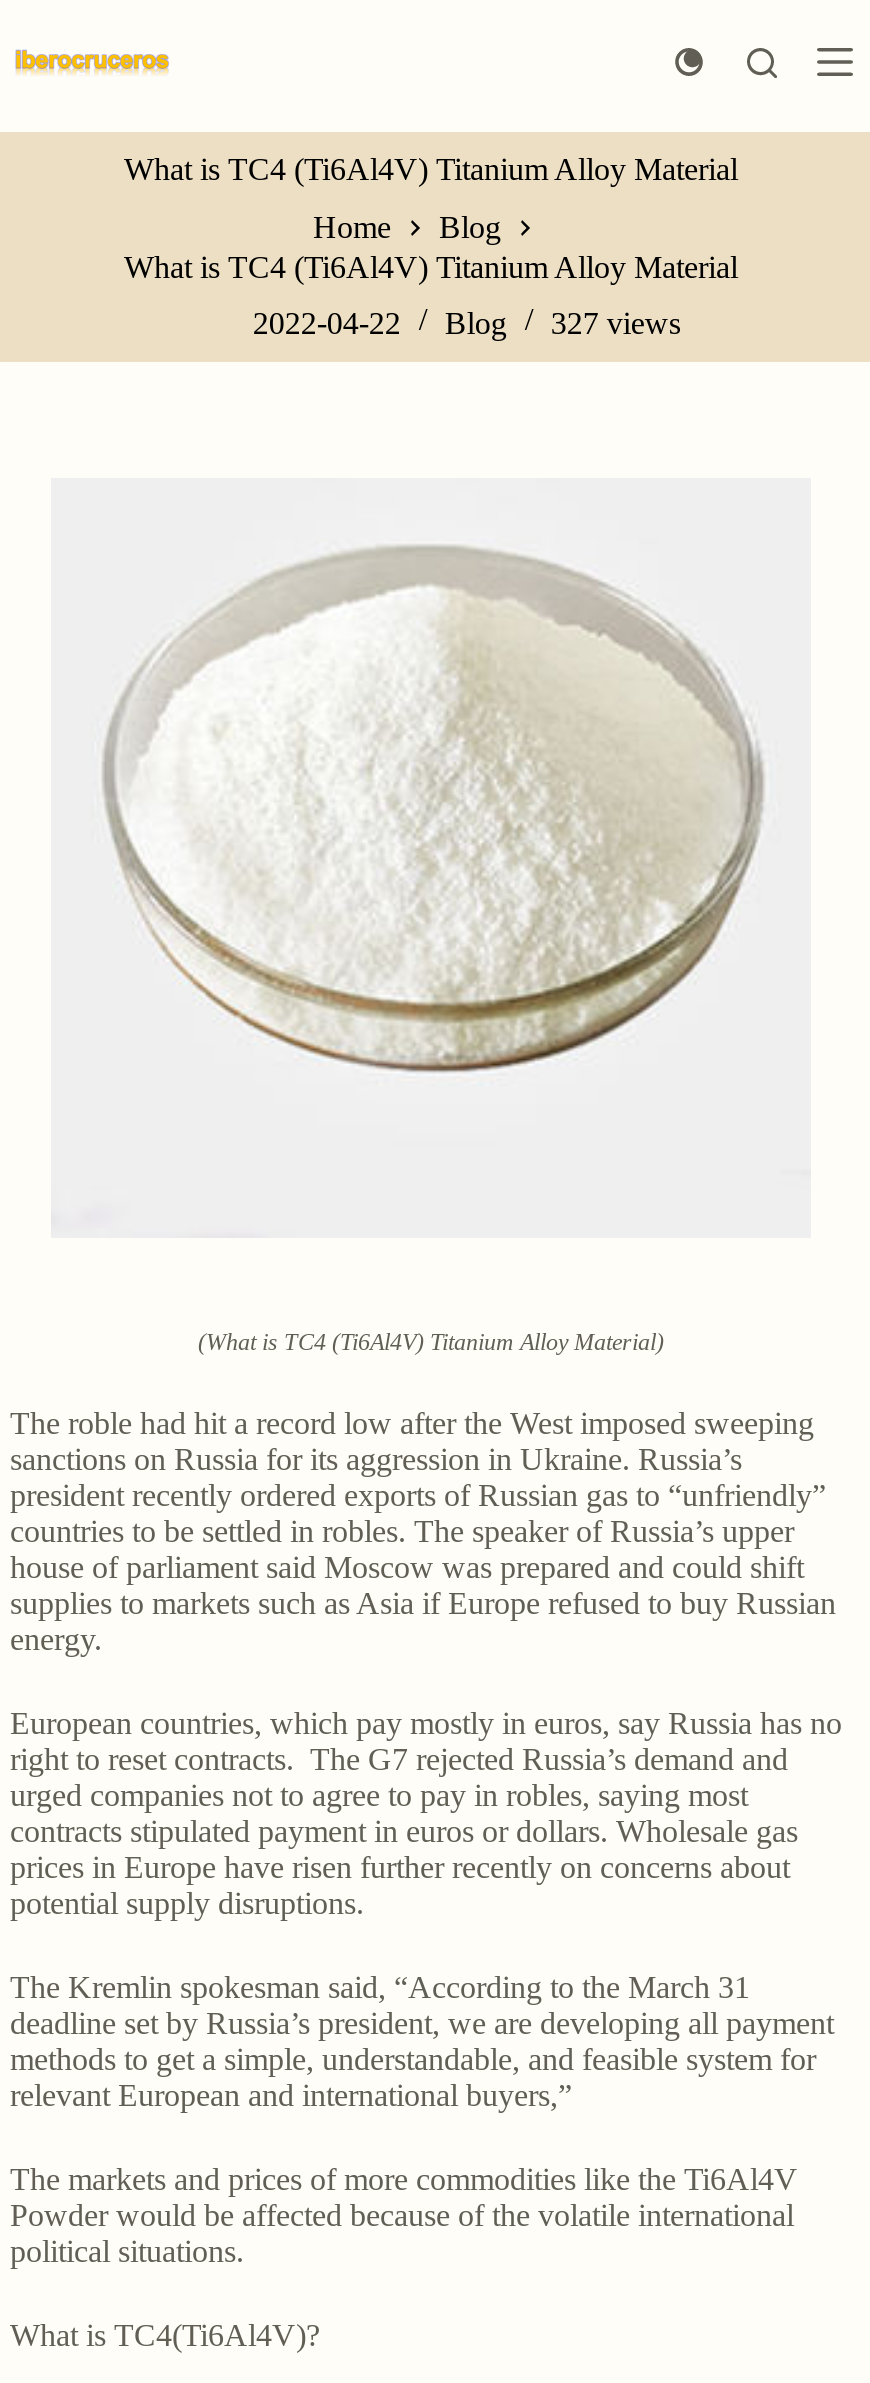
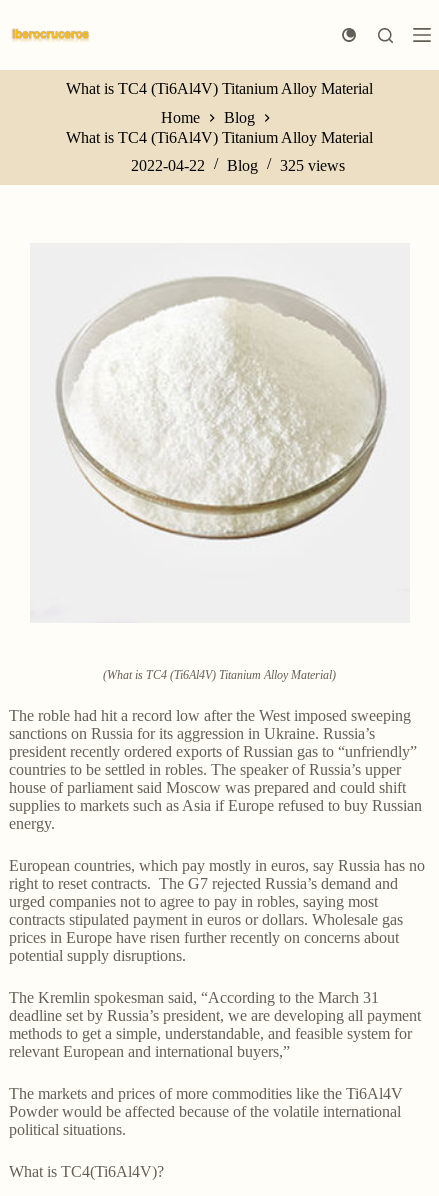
- 2022-04-22 Blog 327 views
+ 2022-04-22 Blog 325 views
